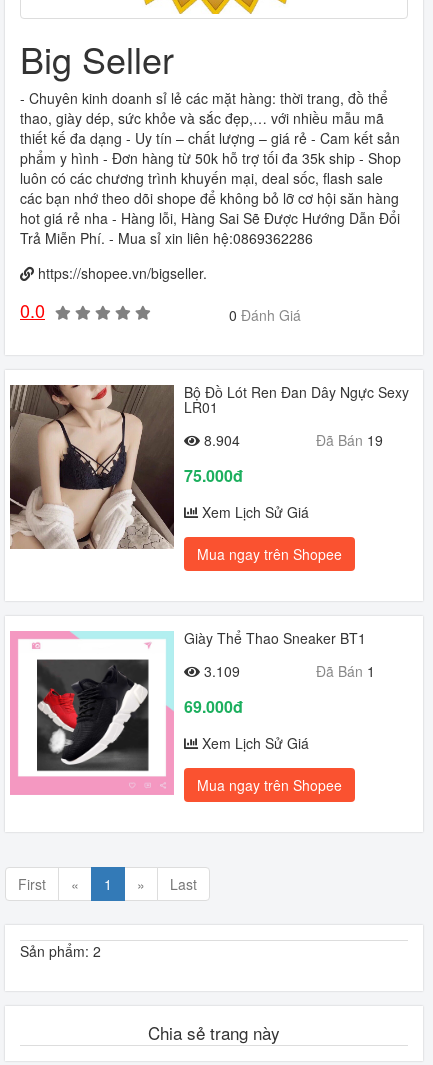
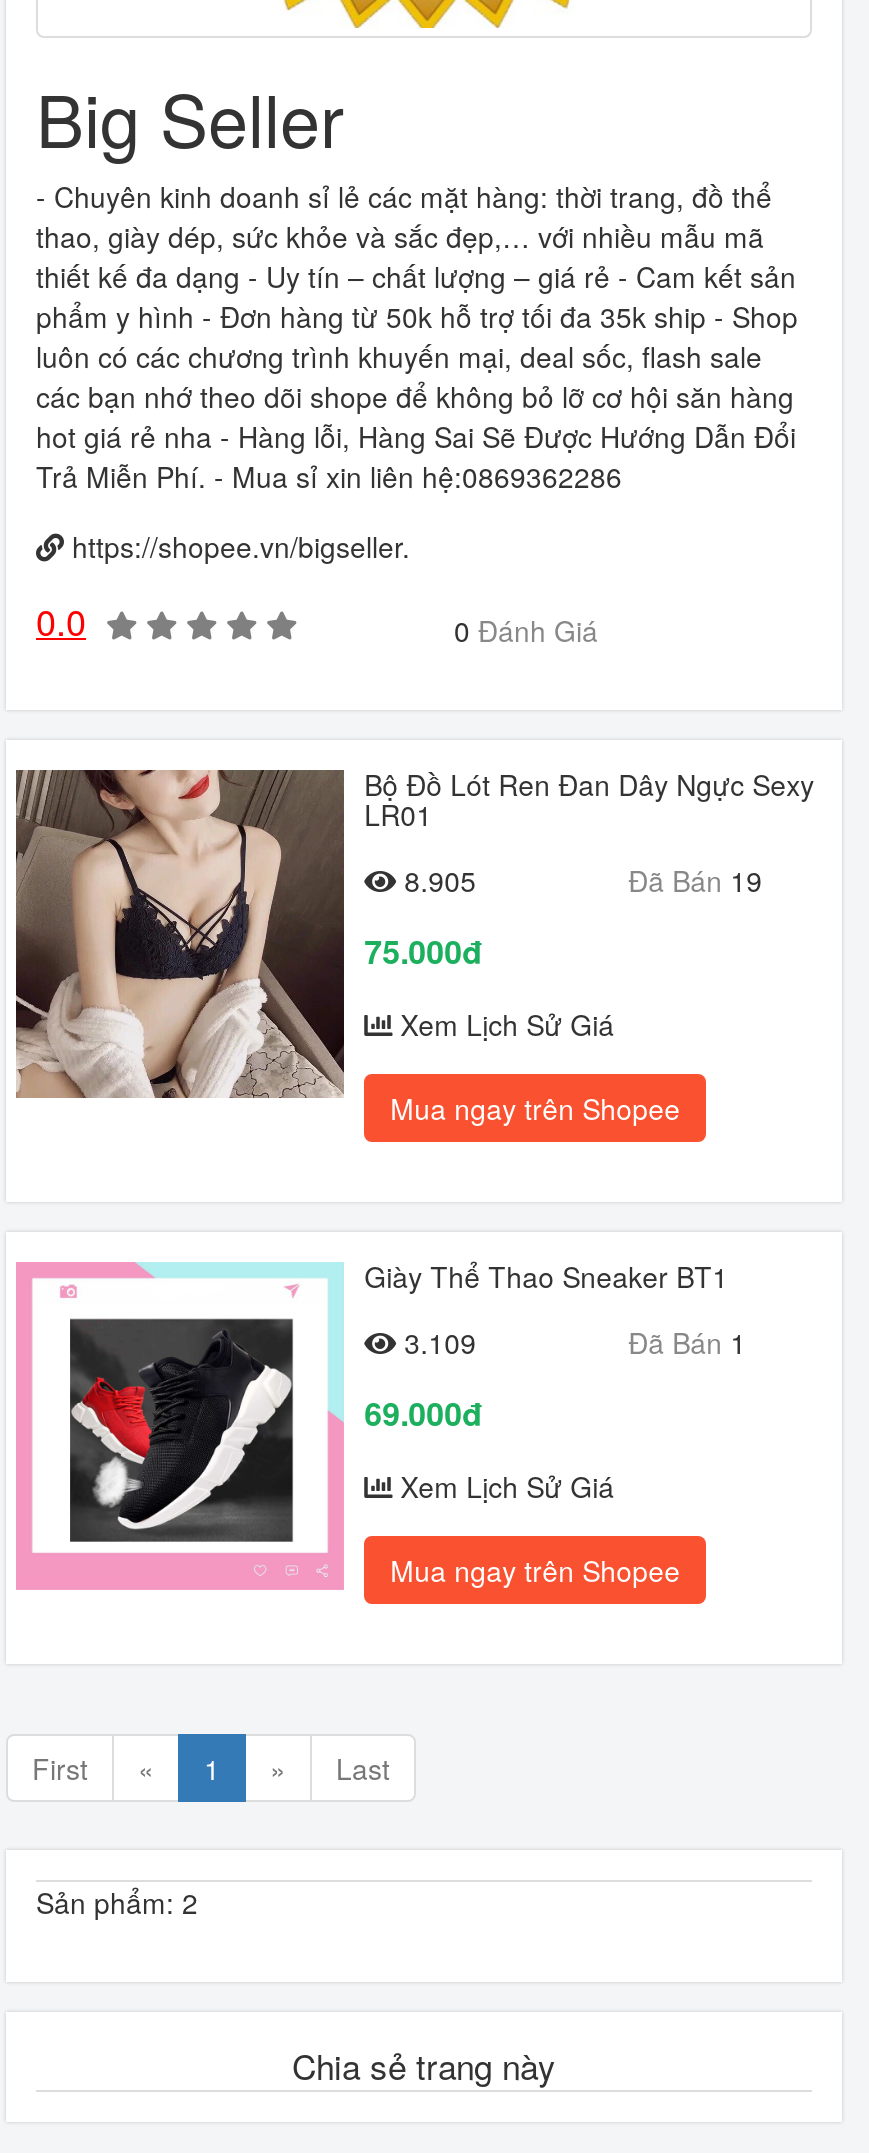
- 8.904
+ 8.905
